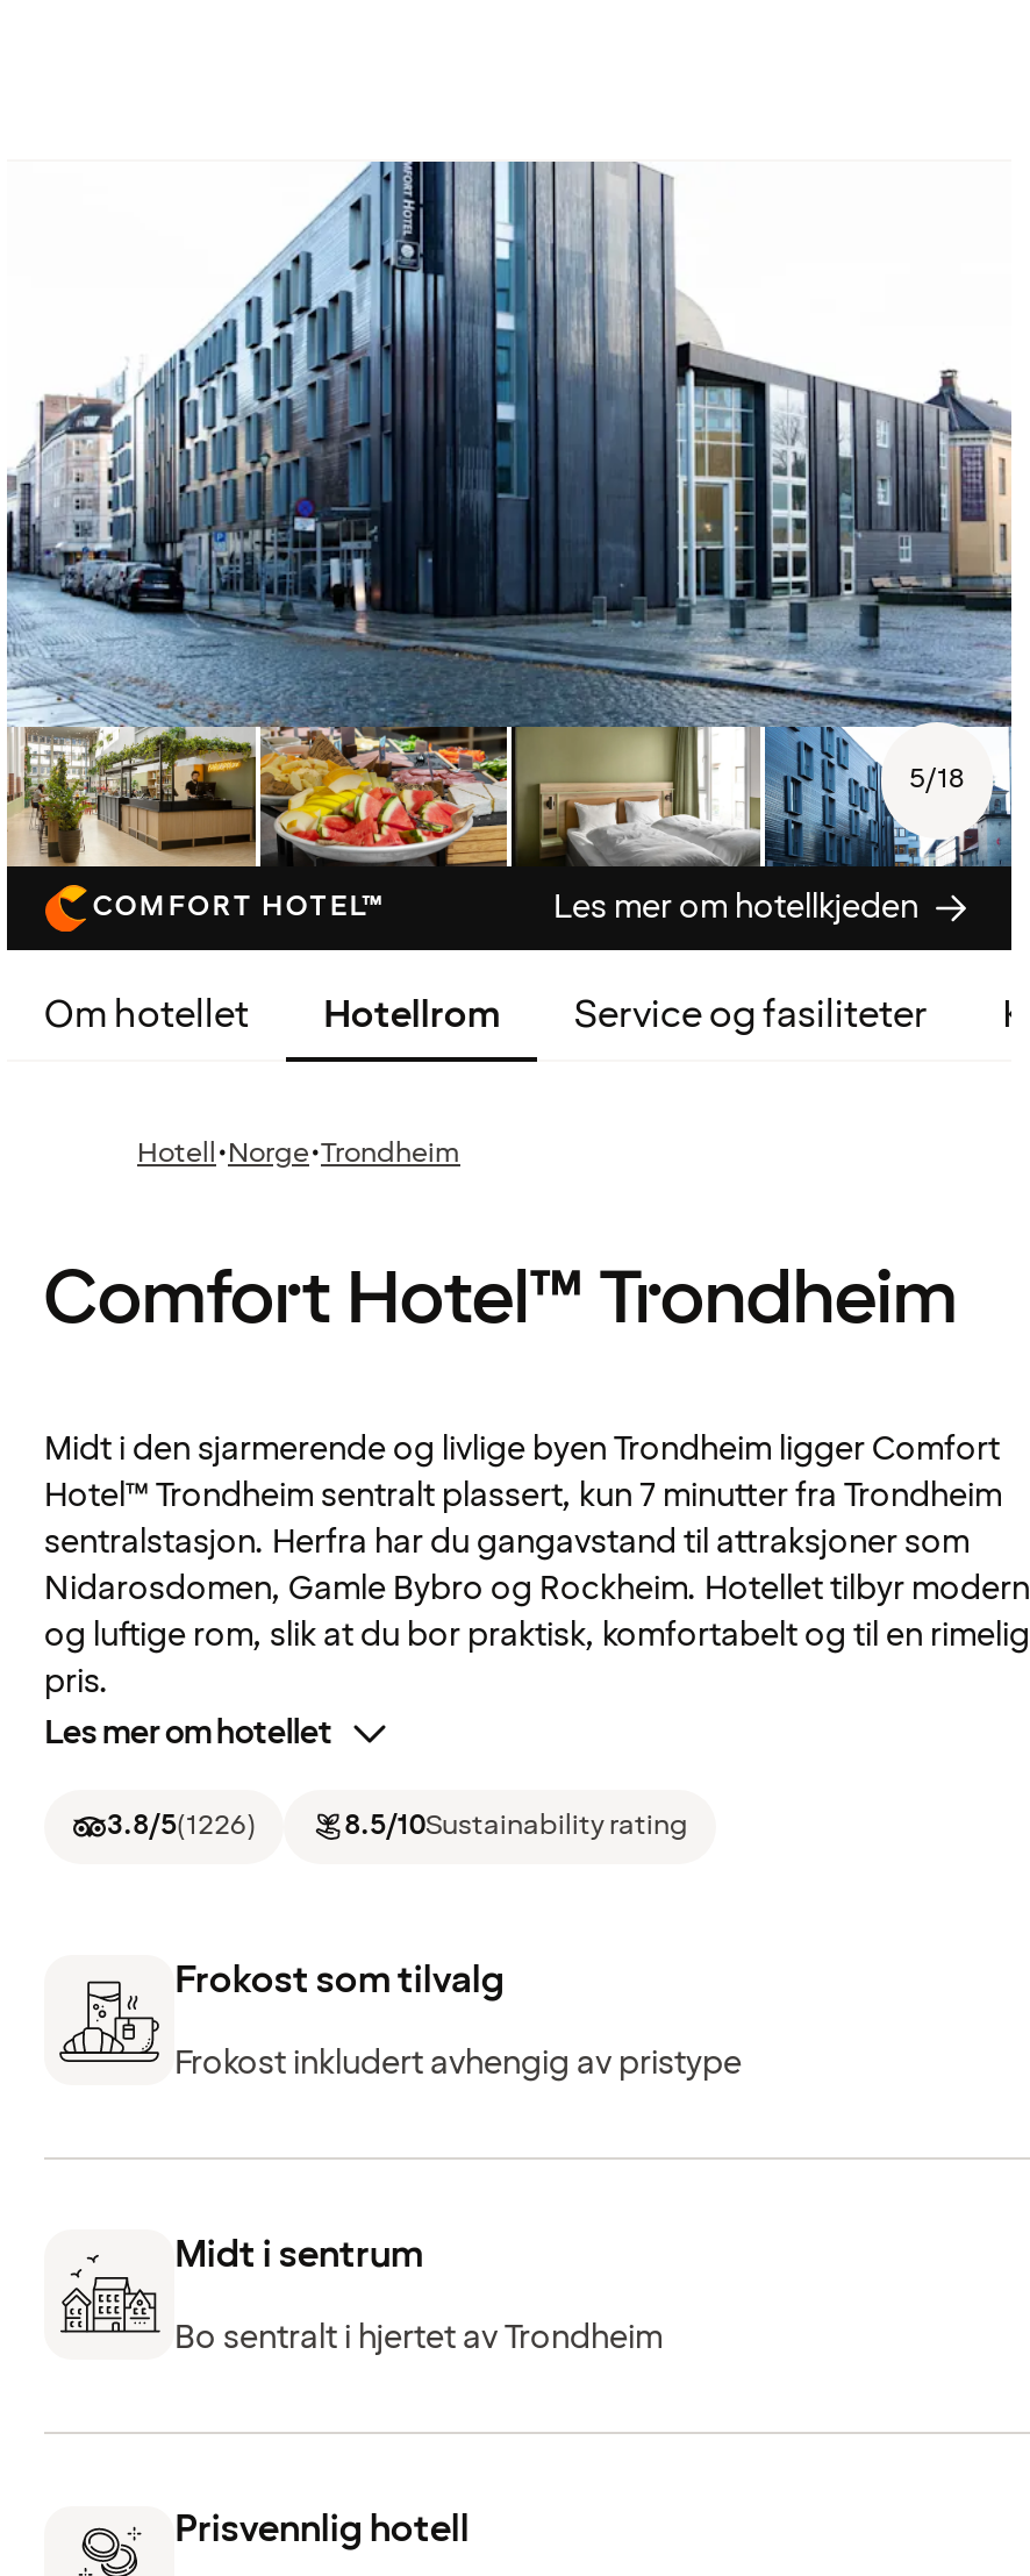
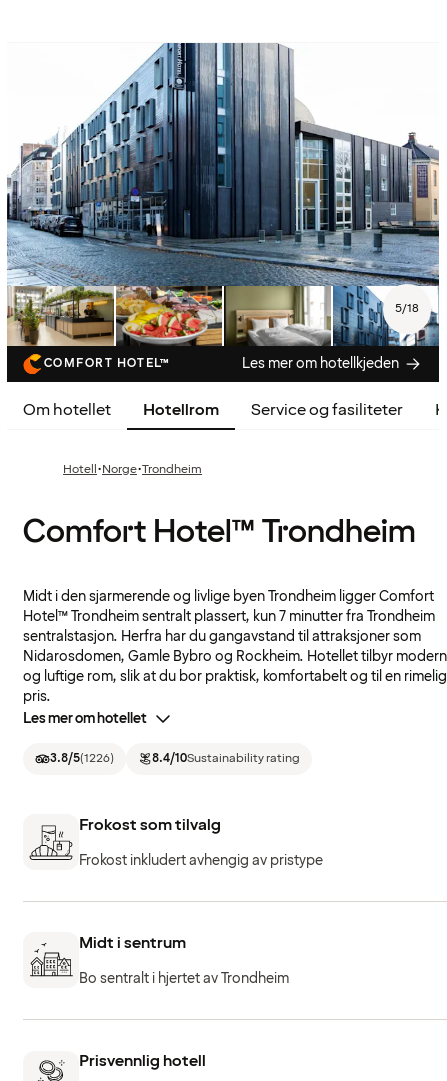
- 8.5/10Sustainability rating
+ 8.4/10Sustainability rating
